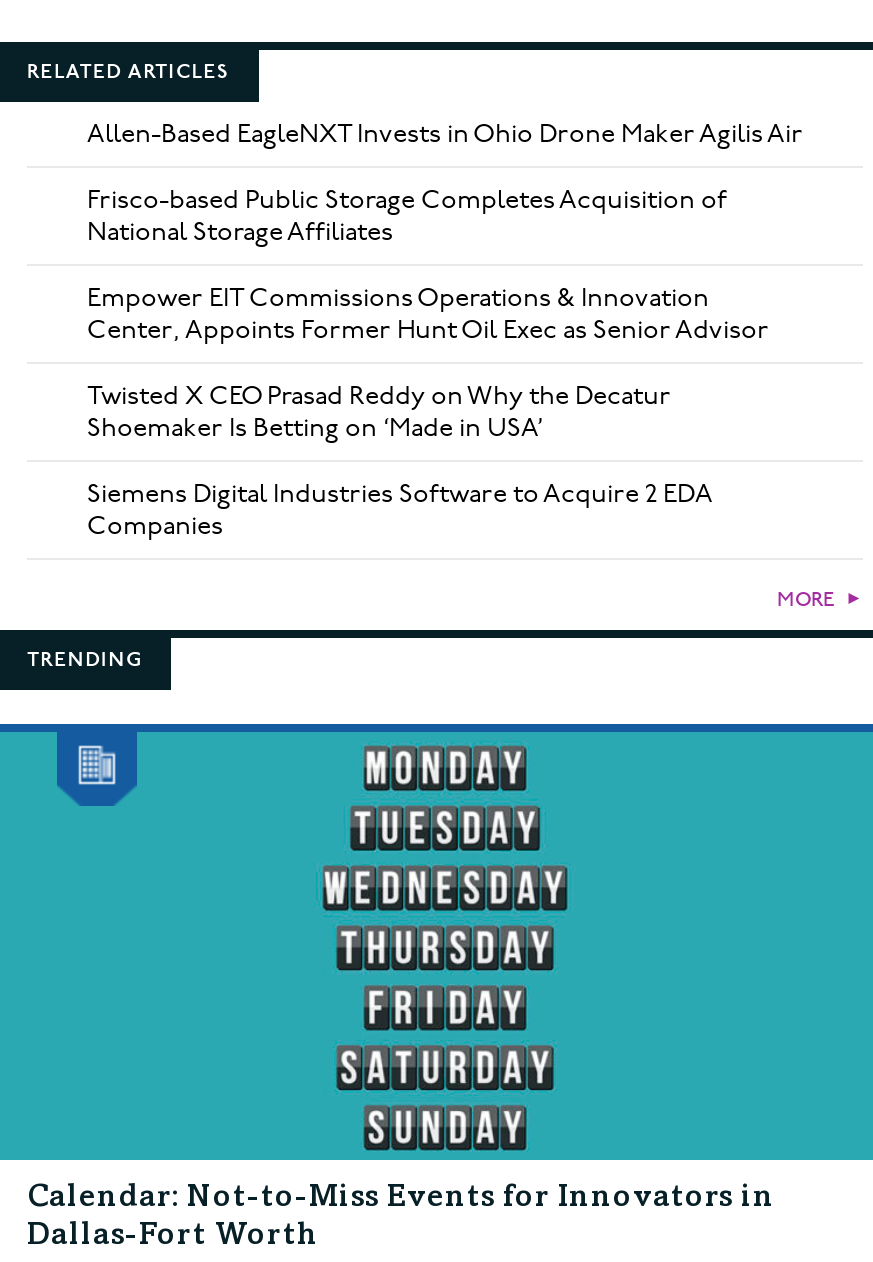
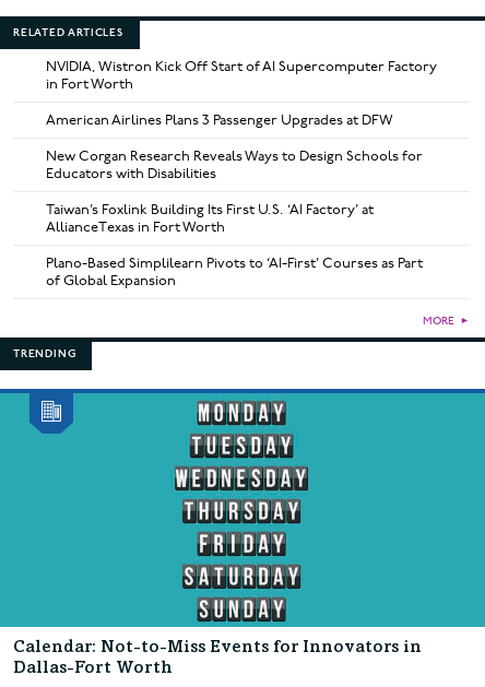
- Allen-Based EagleNXT Invests in Ohio Drone Maker Agilis Air
+ NVIDIA, Wistron Kick Off Start of AI Supercomputer Factory
+ in Fort Worth

- Frisco-based Public Storage Completes Acquisition of
- National Storage Affiliates
+ American Airlines Plans 3 Passenger Upgrades at DFW

- Empower EIT Commissions Operations & Innovation
- Center, Appoints Former Hunt Oil Exec as Senior Advisor
+ New Corgan Research Reveals Ways to Design Schools for
+ Educators with Disabilities

- Twisted X CEO Prasad Reddy on Why the Decatur
- Shoemaker Is Betting on ‘Made in USA’
+ Taiwan’s Foxlink Building Its First U.S. ‘AI Factory’ at
+ AllianceTexas in Fort Worth

- Siemens Digital Industries Software to Acquire 2 EDA
- Companies
+ Plano-Based Simplilearn Pivots to ‘AI-First’ Courses as Part
+ of Global Expansion
